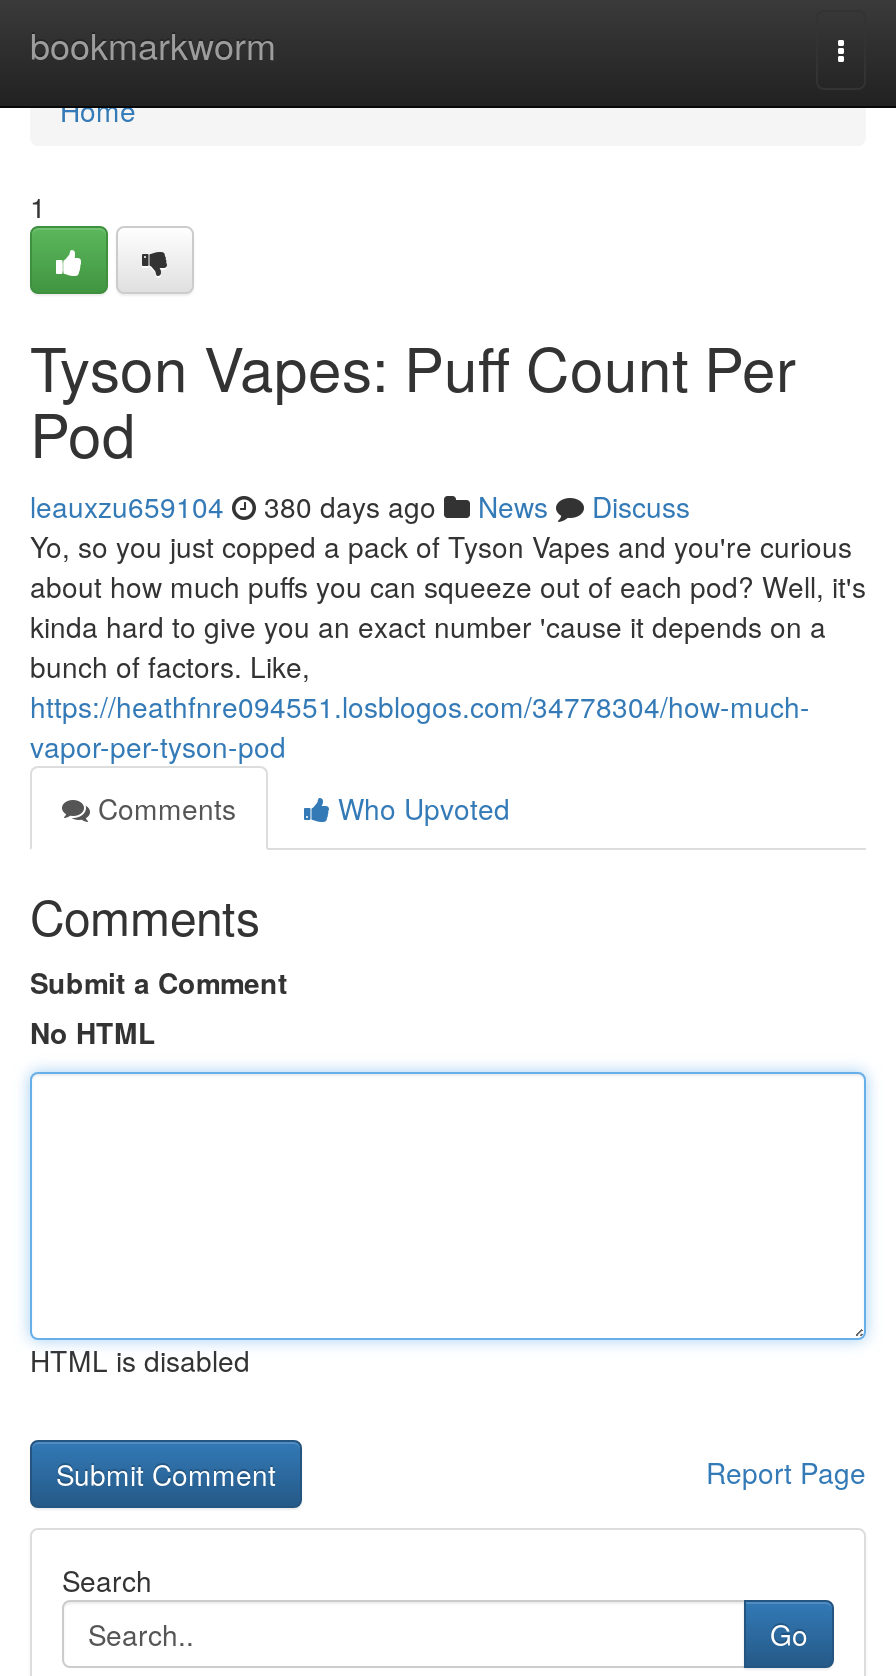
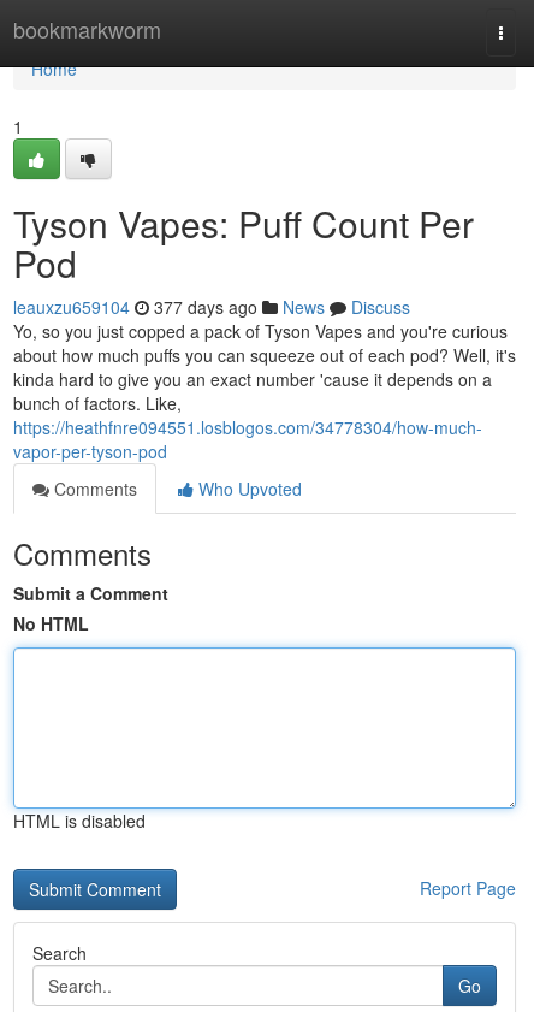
- leauxzu659104 380 days ago News Discuss
+ leauxzu659104 377 days ago News Discuss
